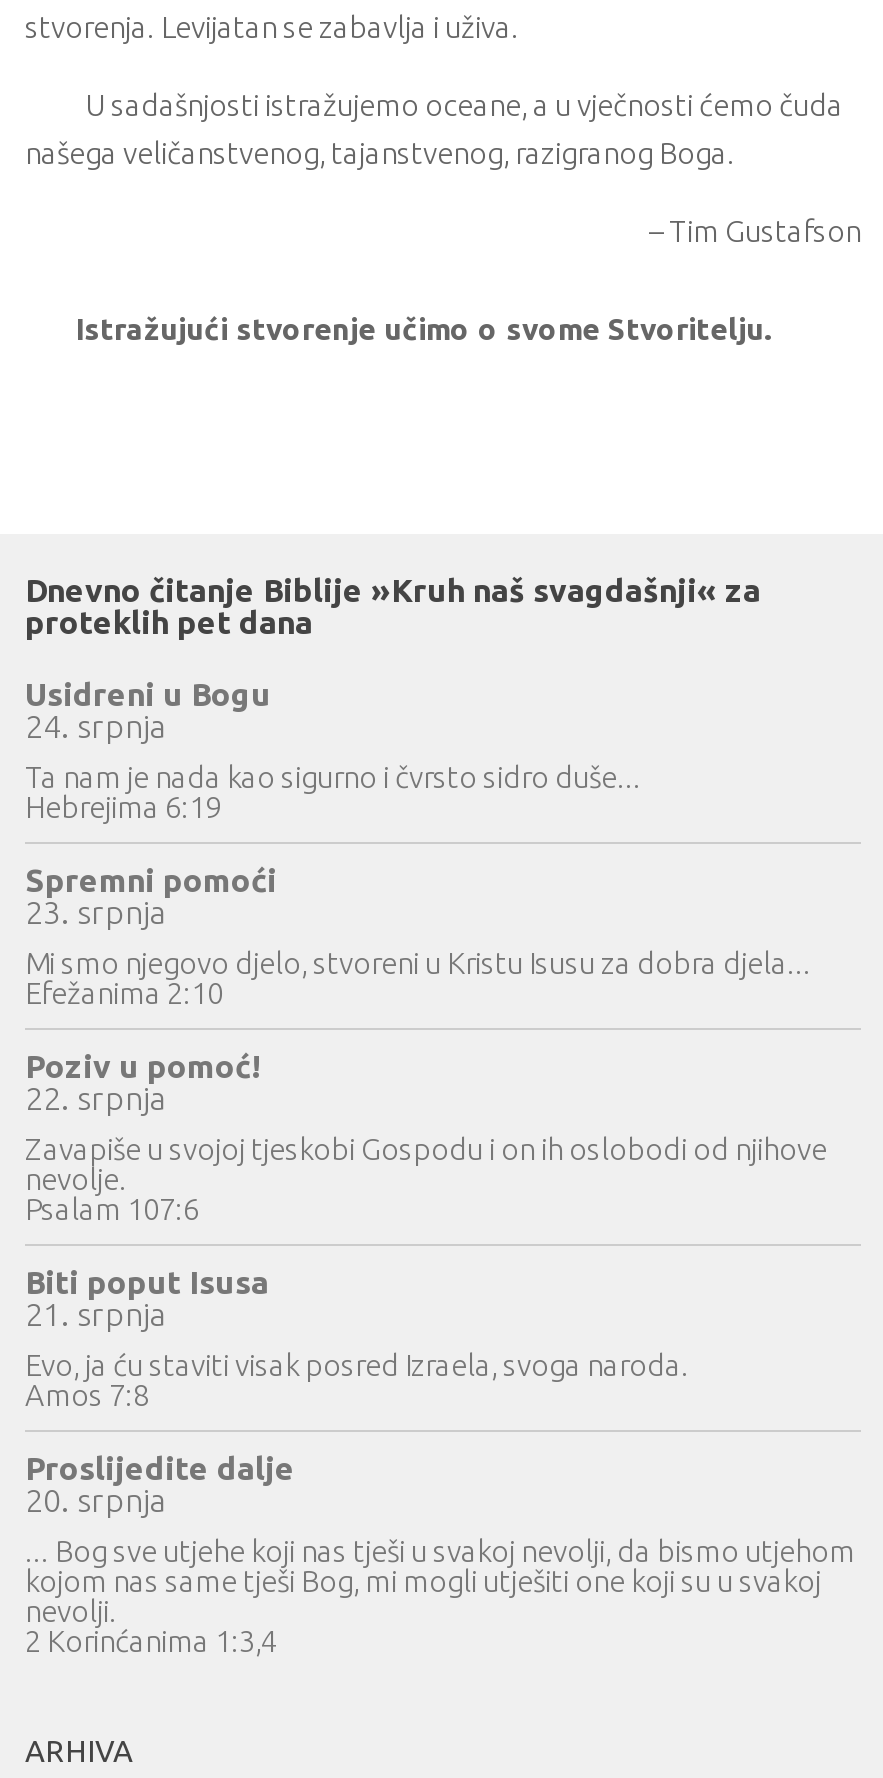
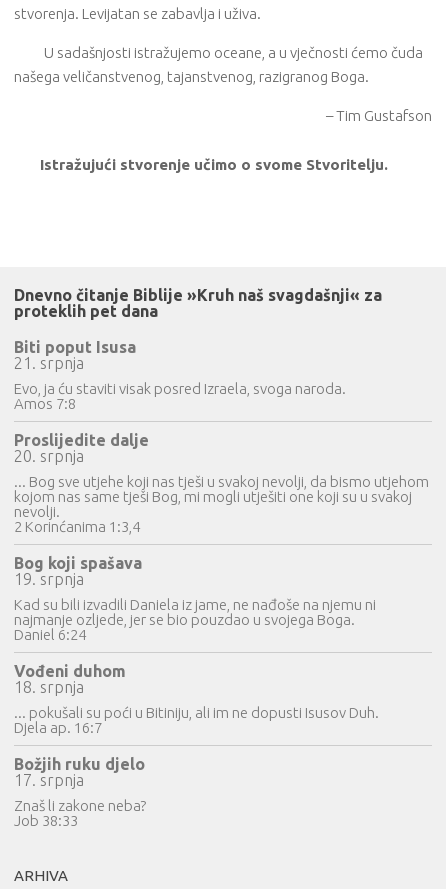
- Usidreni u Bogu
- 24. srpnja
- Ta nam je nada kao sigurno i čvrsto sidro duše...
- Hebrejima 6:19
- Spremni pomoći
- 23. srpnja
- Mi smo njegovo djelo, stvoreni u Kristu Isusu za dobra djela...
- Efežanima 2:10
- Poziv u pomoć!
- 22. srpnja
- Zavapiše u svojoj tjeskobi Gospodu i on ih oslobodi od njihove
- nevolje.
- Psalam 107:6

moved up: Biti poput Isusa | 21. srpnja | Evo, ja ću staviti visak posred Izraela, svoga naroda. | ... | nevolji. | 2 Korinćanima 1:3,4

+ Bog koji spašava
+ 19. srpnja
+ Kad su bili izvadili Daniela iz jame, ne nađoše na njemu ni
+ najmanje ozljede, jer se bio pouzdao u svojega Boga.
+ Daniel 6:24
+ Vođeni duhom
+ 18. srpnja
+ ... pokušali su poći u Bitiniju, ali im ne dopusti Isusov Duh.
+ Djela ap. 16:7
+ Božjih ruku djelo
+ 17. srpnja
+ Znaš li zakone neba?
+ Job 38:33
